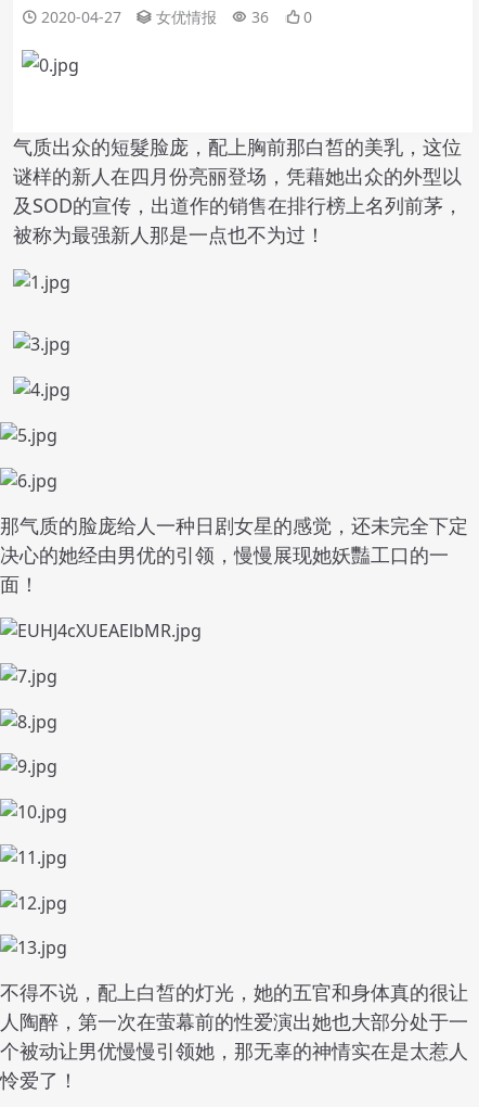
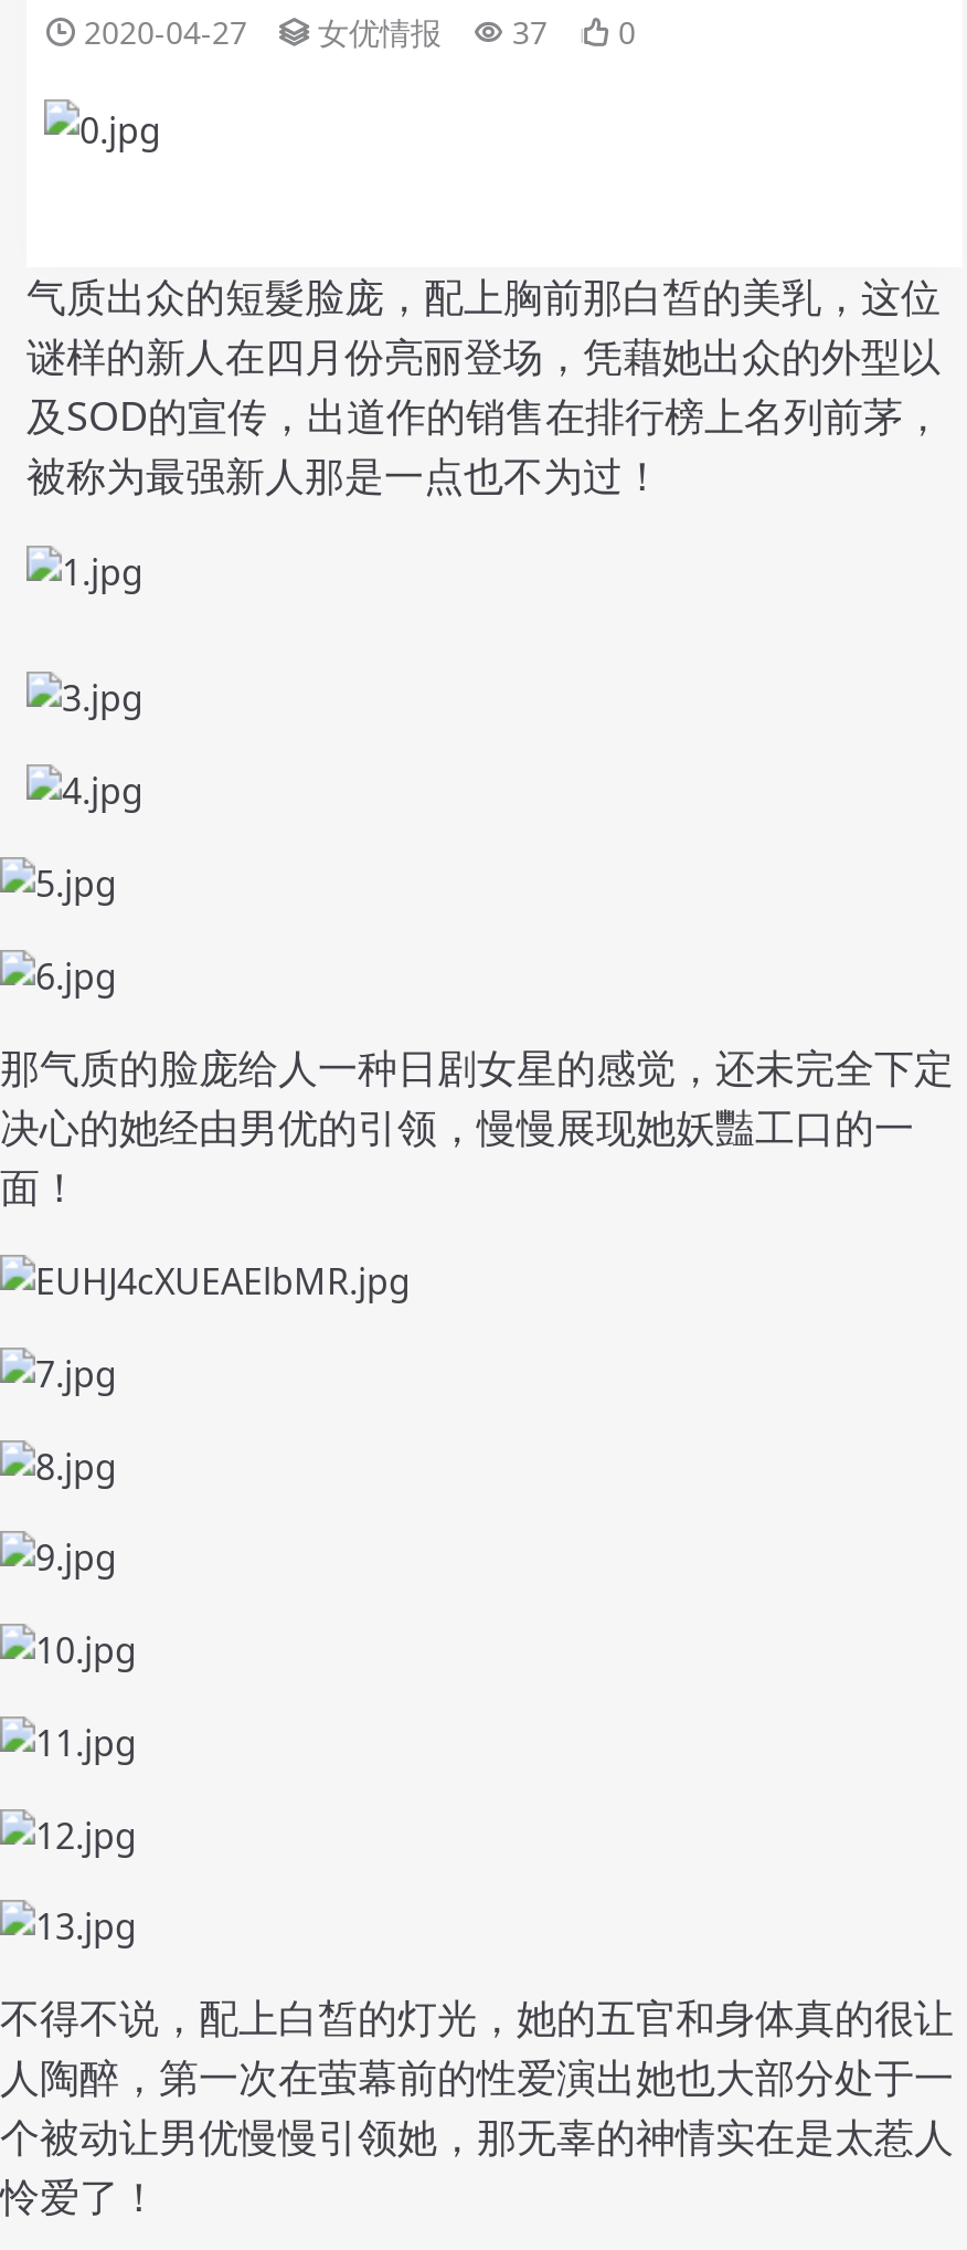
- 2020-04-27 女优情报 36 0
+ 2020-04-27 女优情报 37 0
